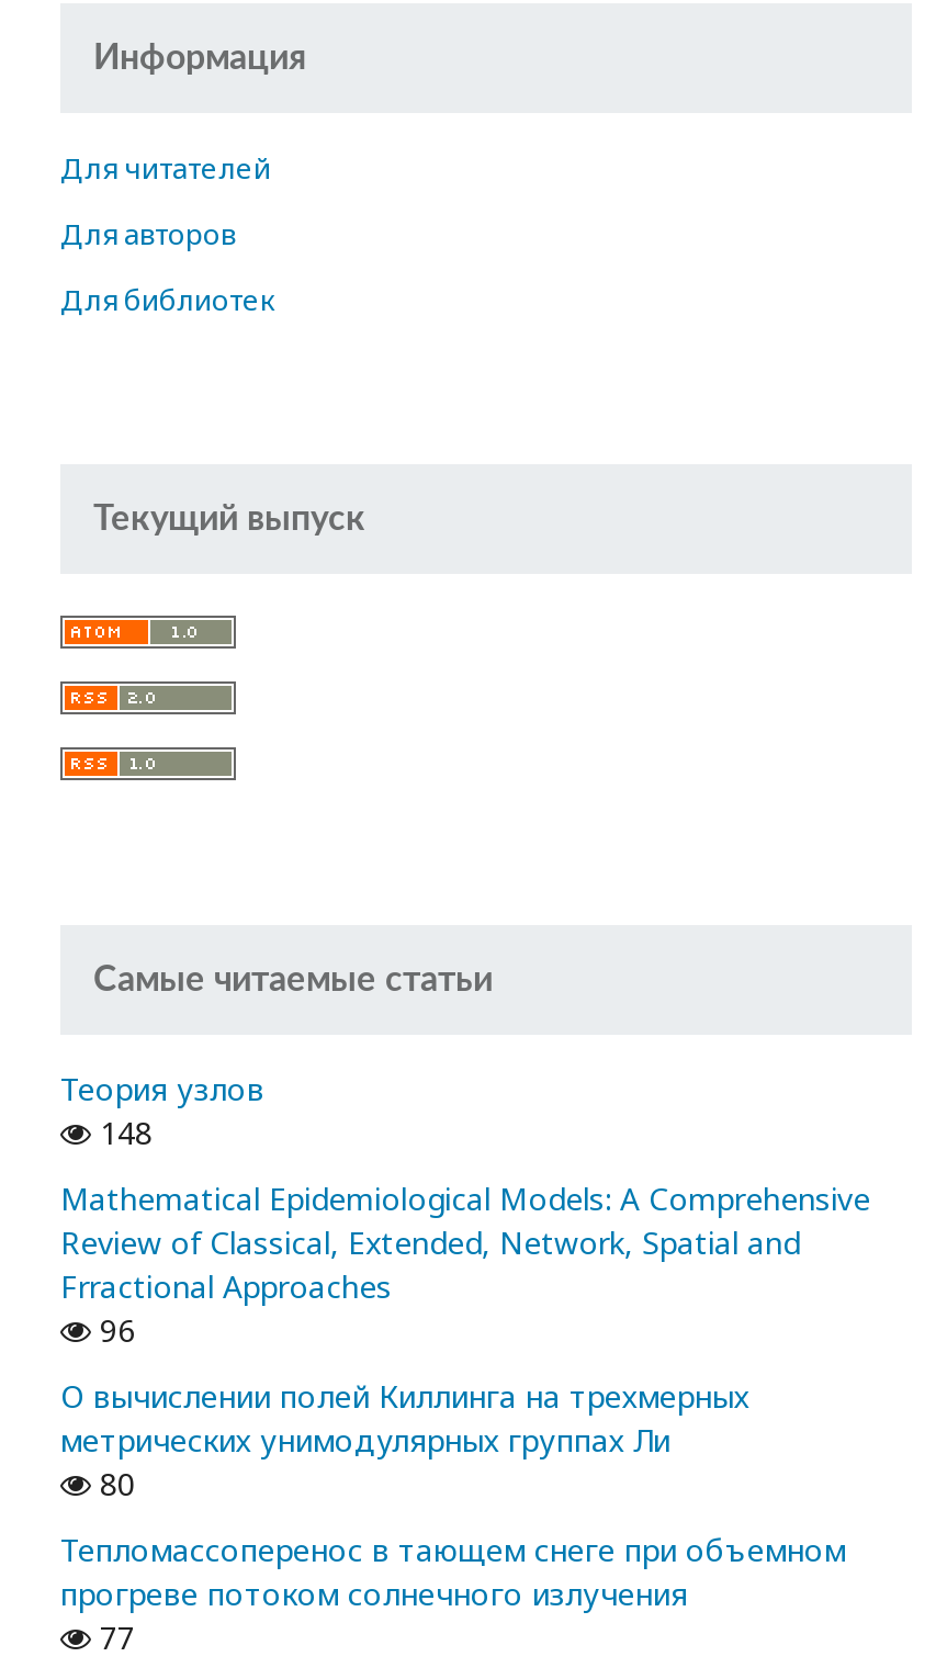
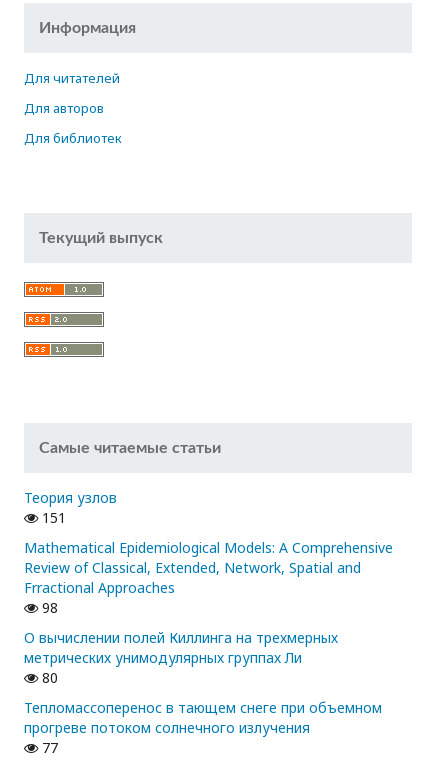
- 148
+ 151

- 96
+ 98
